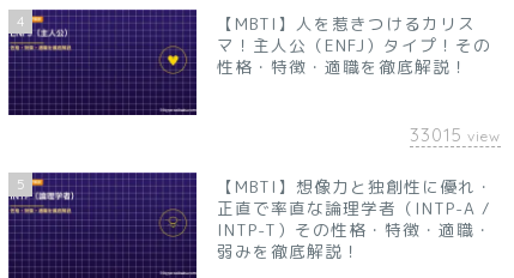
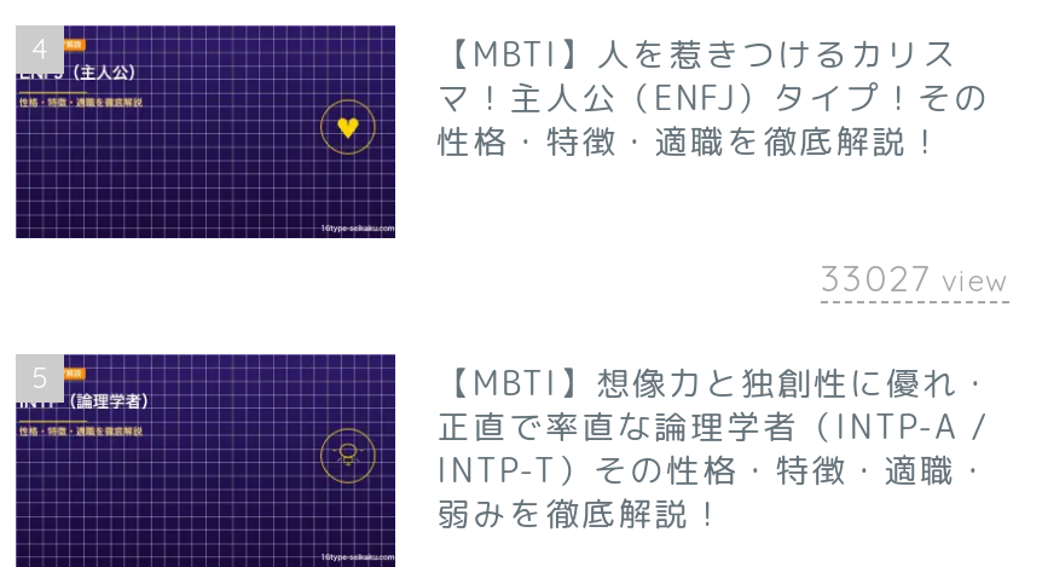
- 33015 view
+ 33027 view
